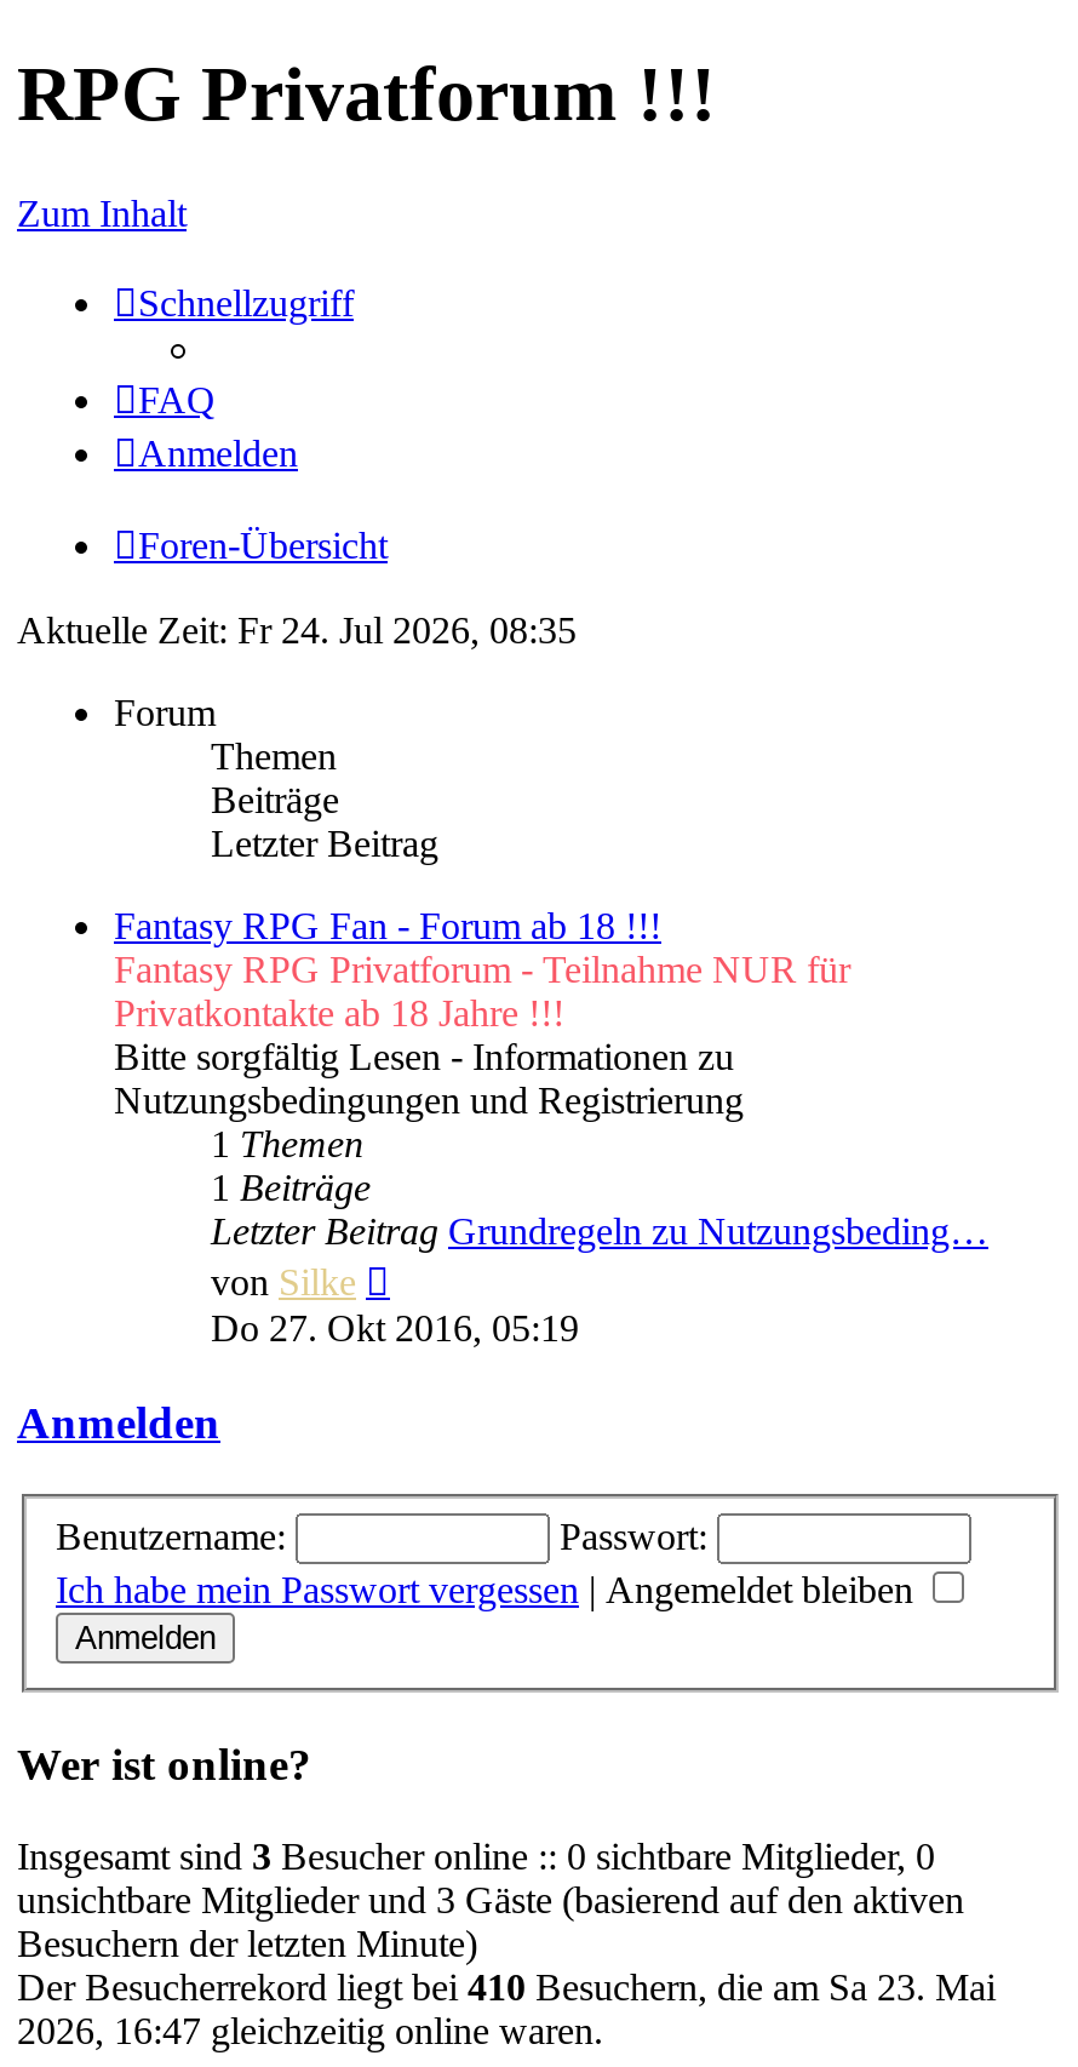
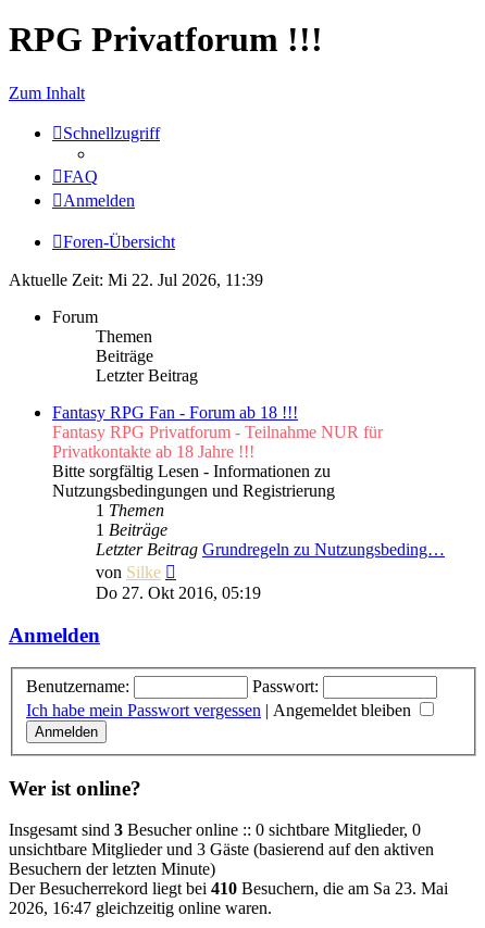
- Aktuelle Zeit: Fr 24. Jul 2026, 08:35
+ Aktuelle Zeit: Mi 22. Jul 2026, 11:39
